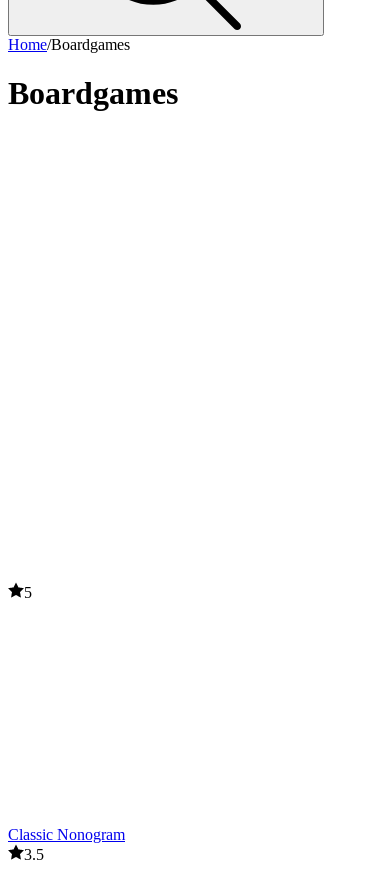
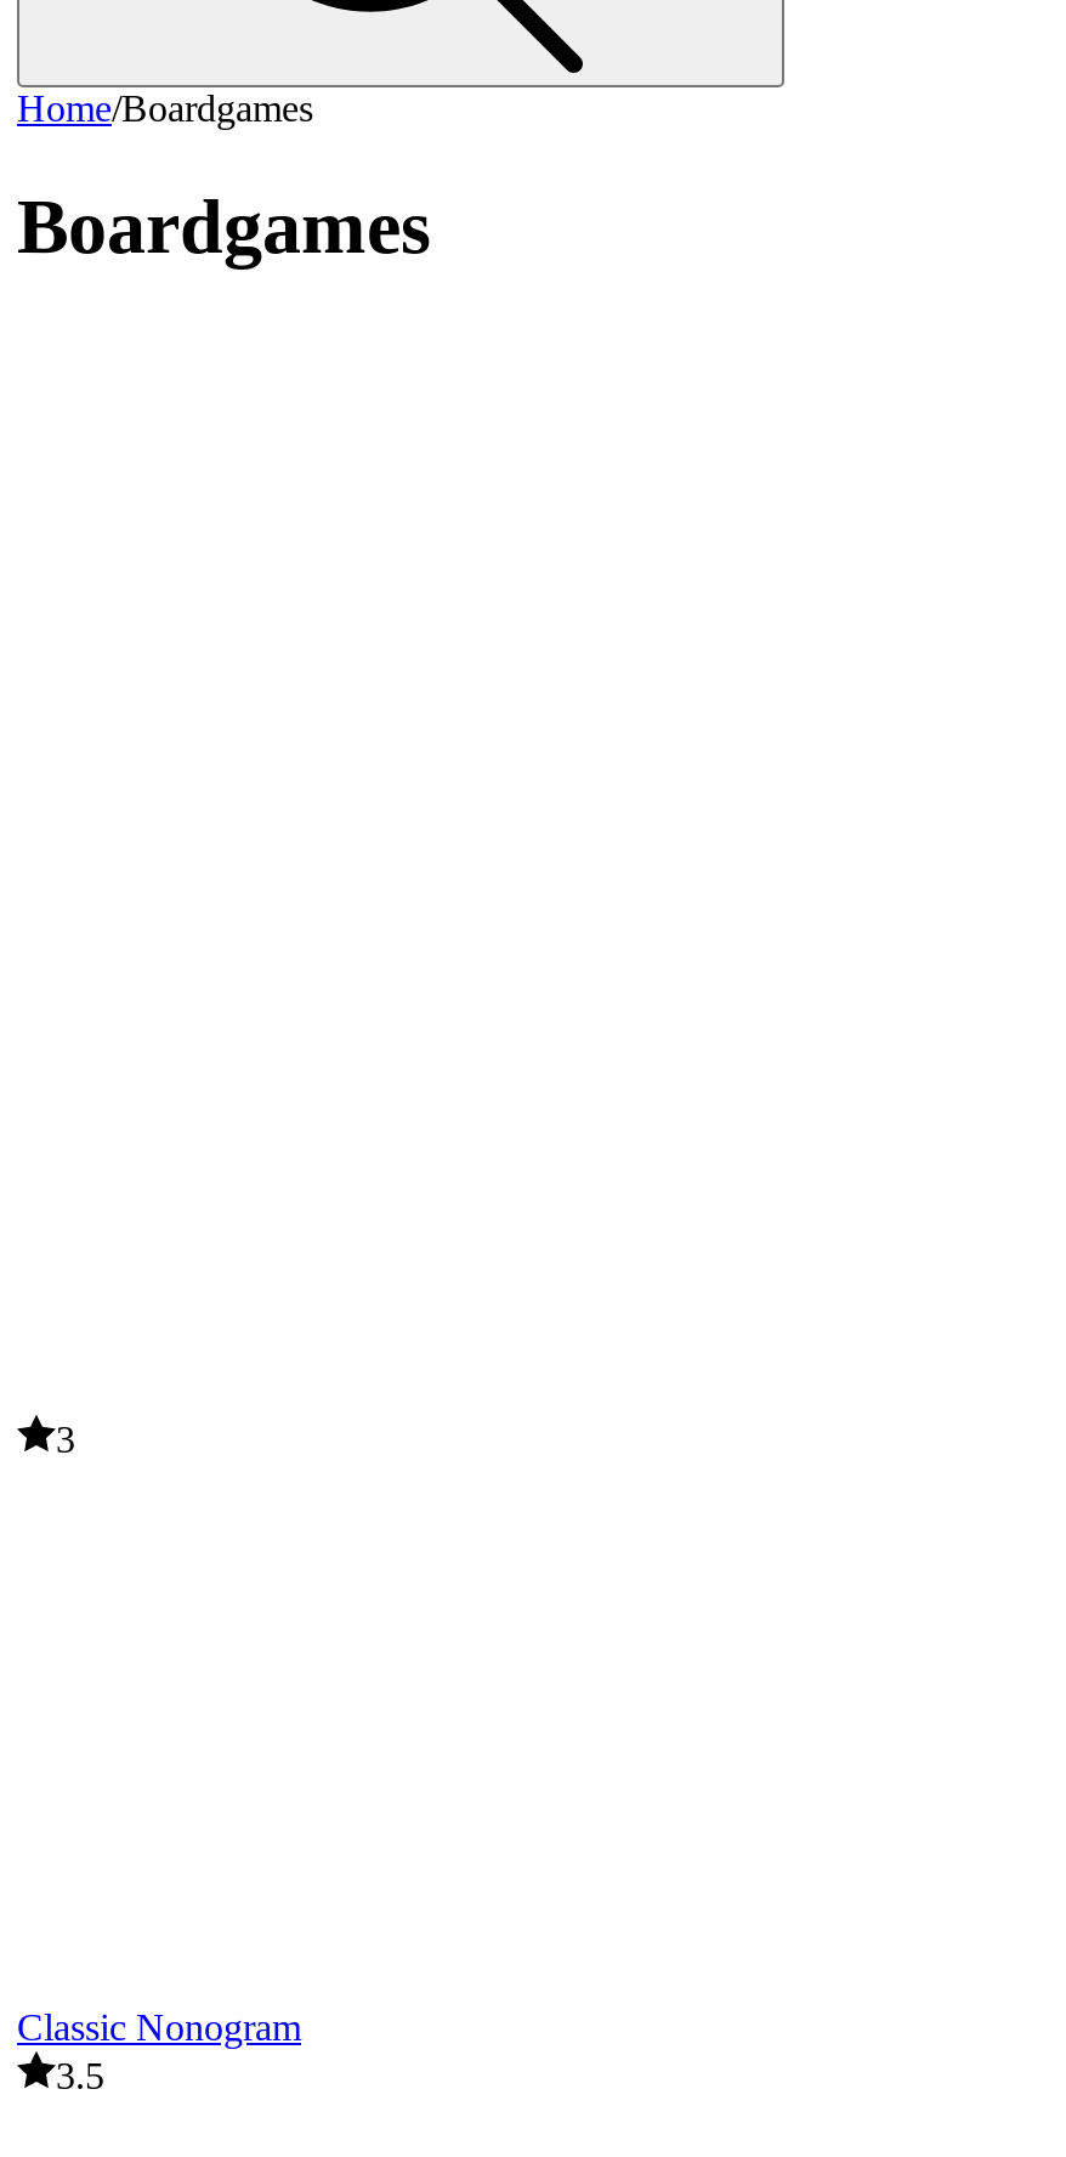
- 5
+ 3
